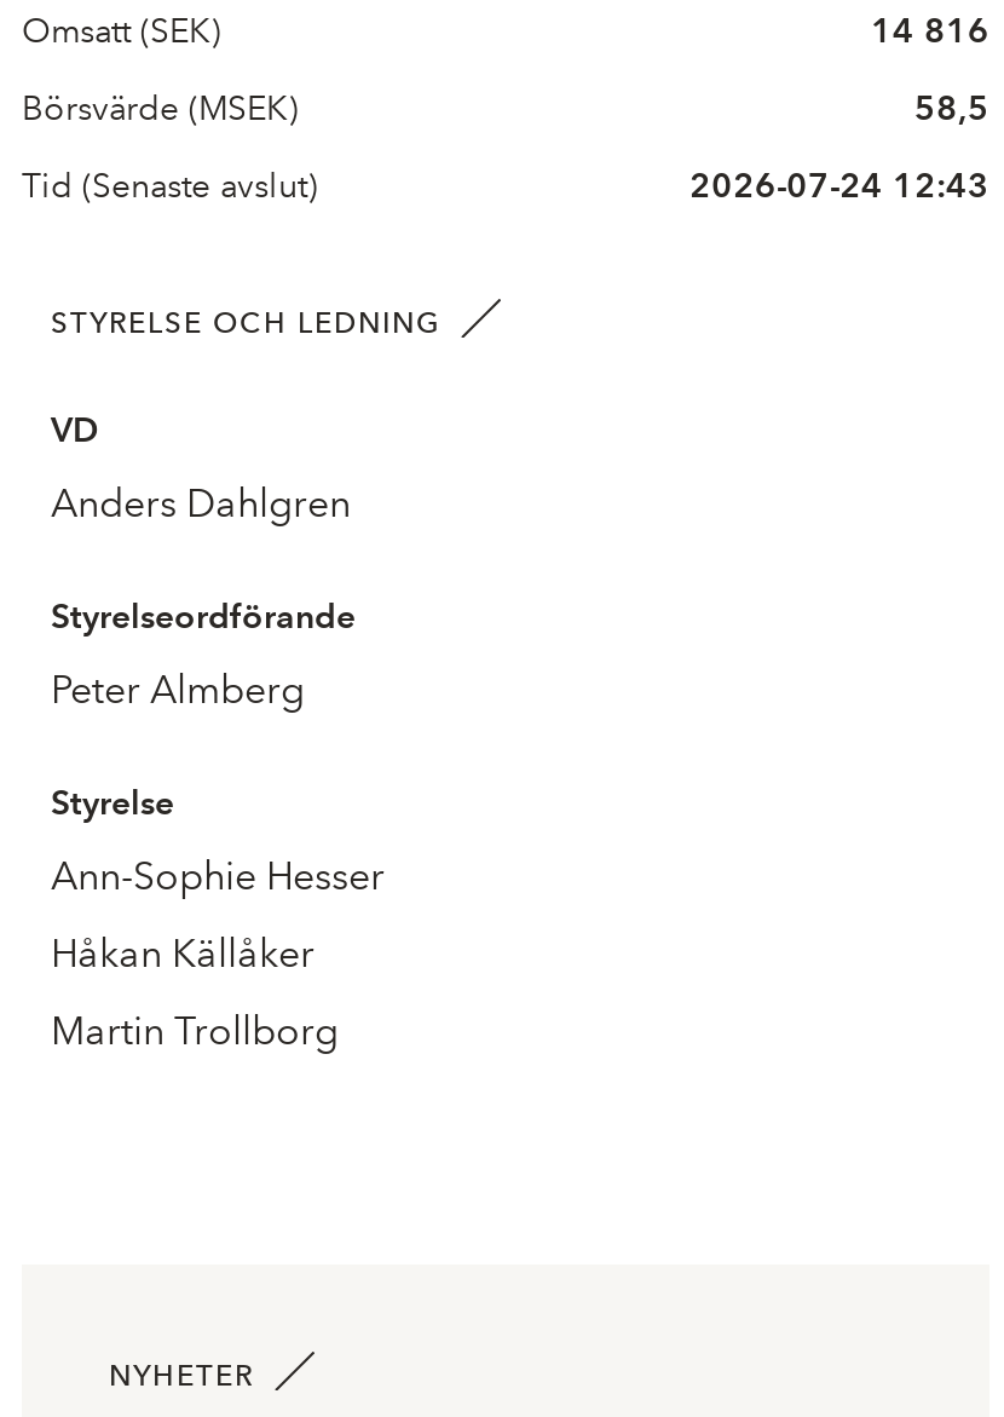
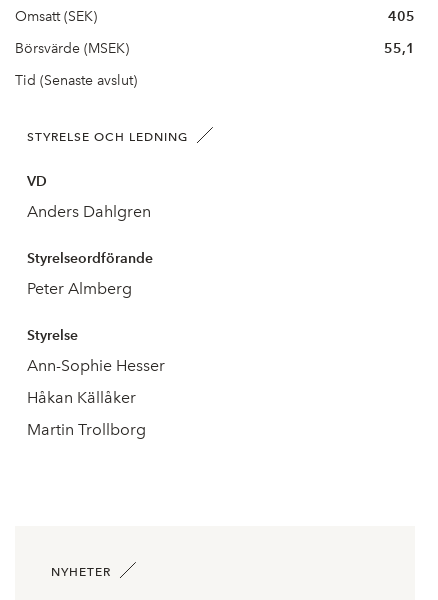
- 14 816
+ 405

- 58,5
+ 55,1

- 2026-07-24 12:43
